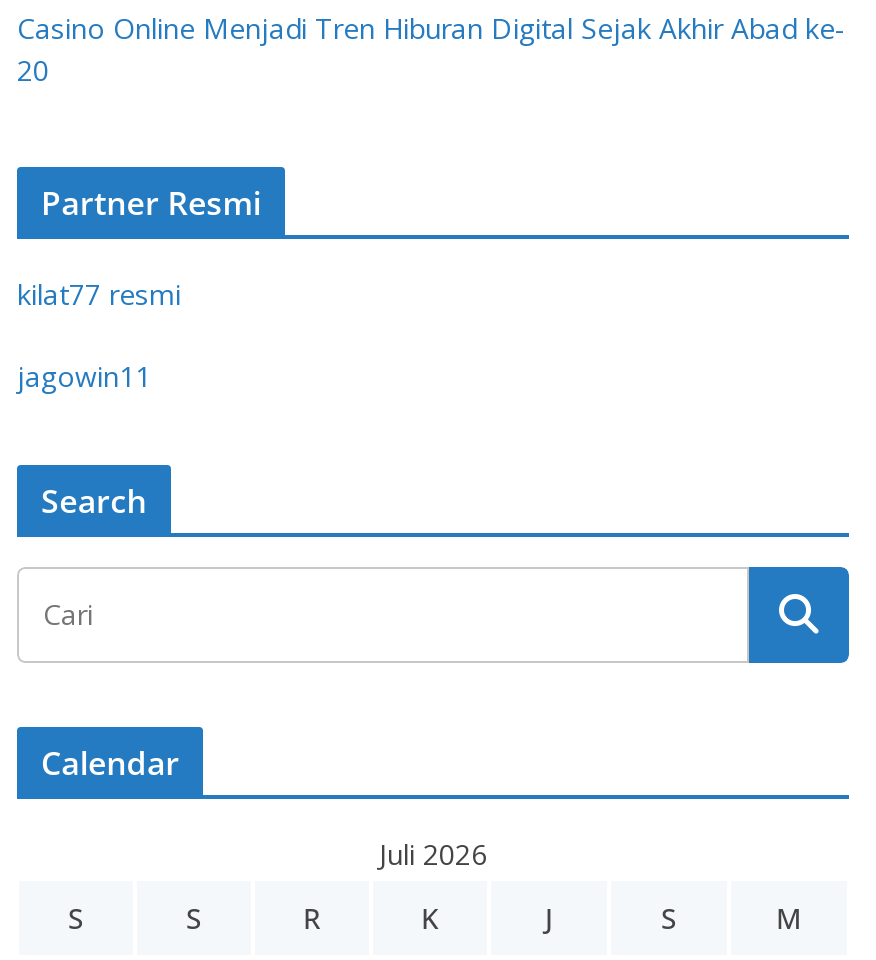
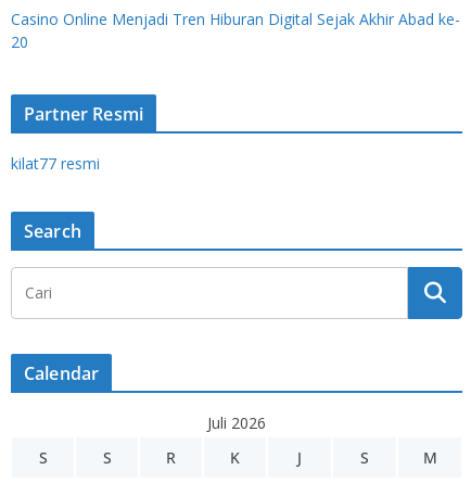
- jagowin11
